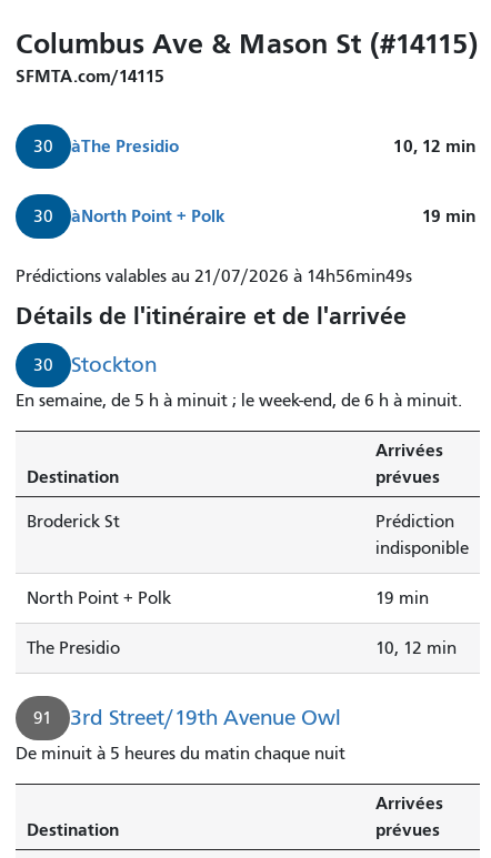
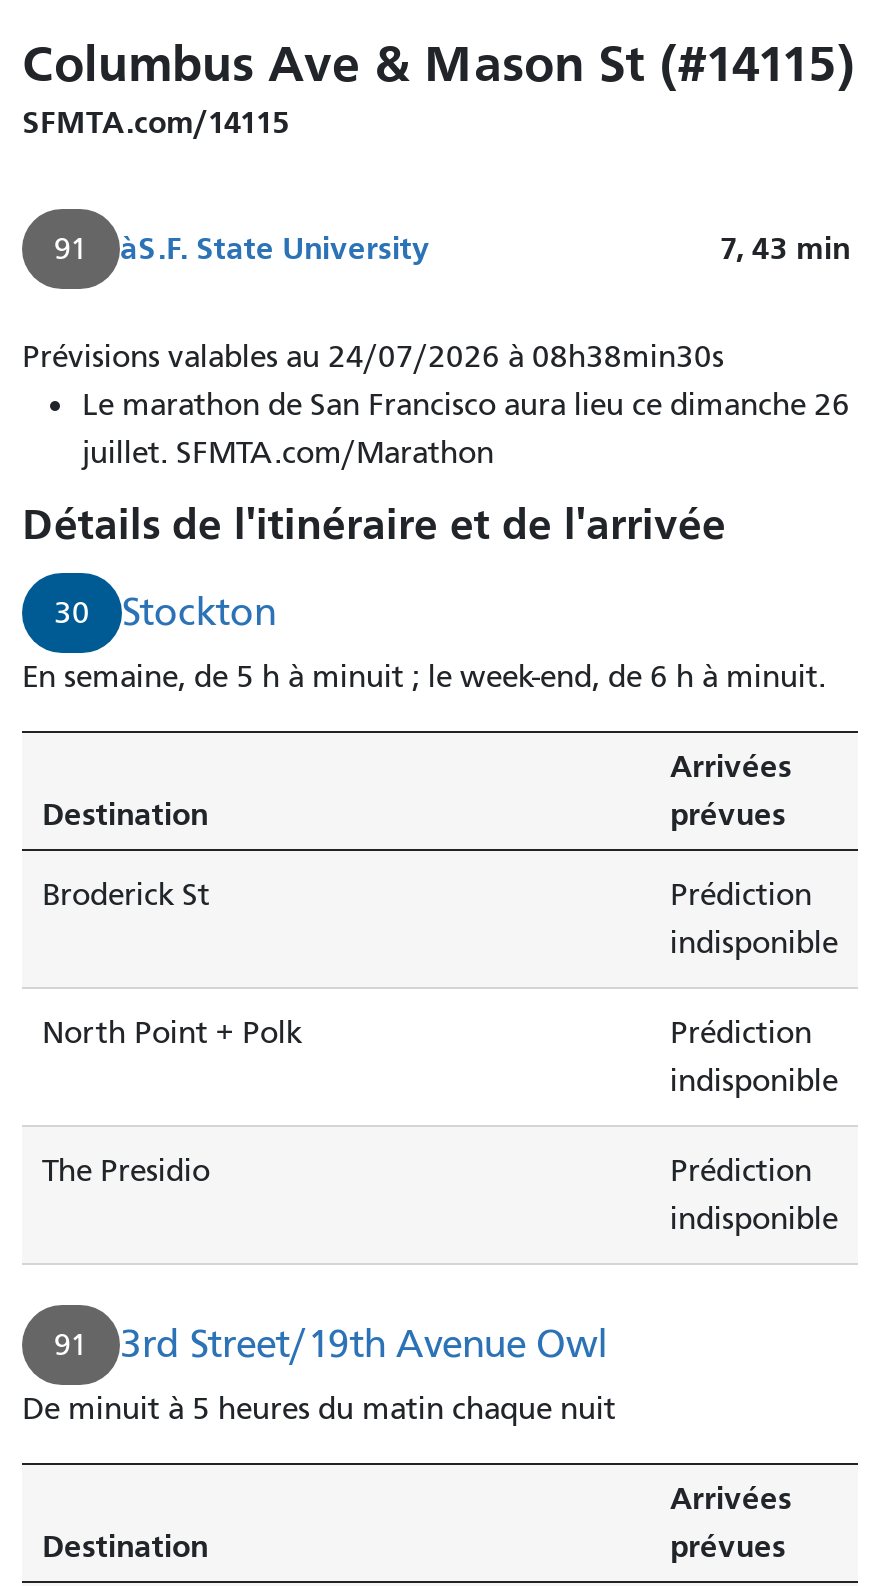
- 30
- àThe Presidio
- 10, 12 min
- 30
- àNorth Point + Polk
- 19 min
- Prédictions valables au 21/07/2026 à 14h56min49s
+ 91
+ àS.F. State University
+ 7, 43 min
+ Prévisions valables au 24/07/2026 à 08h38min30s
+ Le marathon de San Francisco aura lieu ce dimanche 26
+ juillet. SFMTA.com/Marathon

- 19 min
+ Prédiction
+ indisponible

- 10, 12 min
+ Prédiction
+ indisponible
